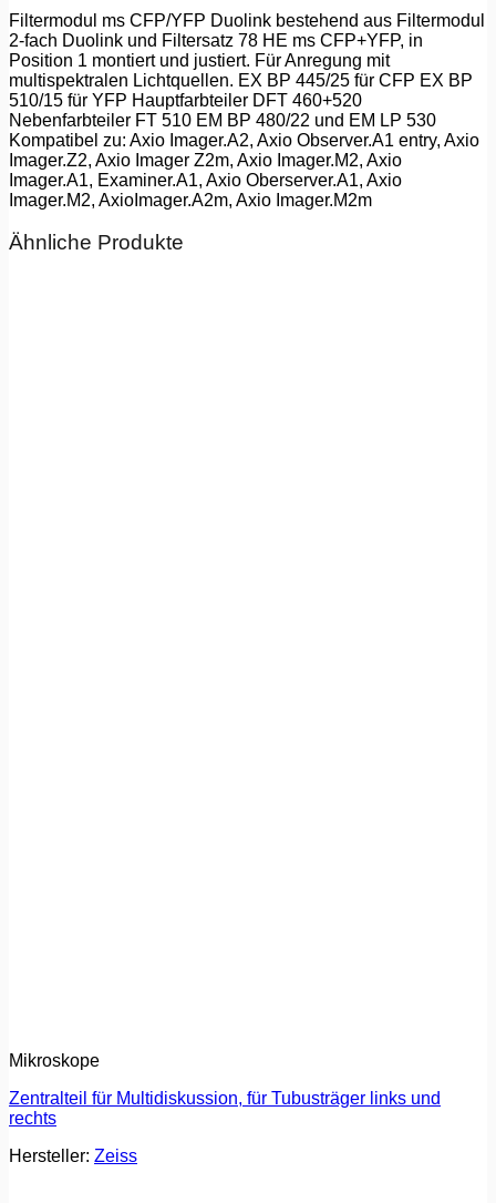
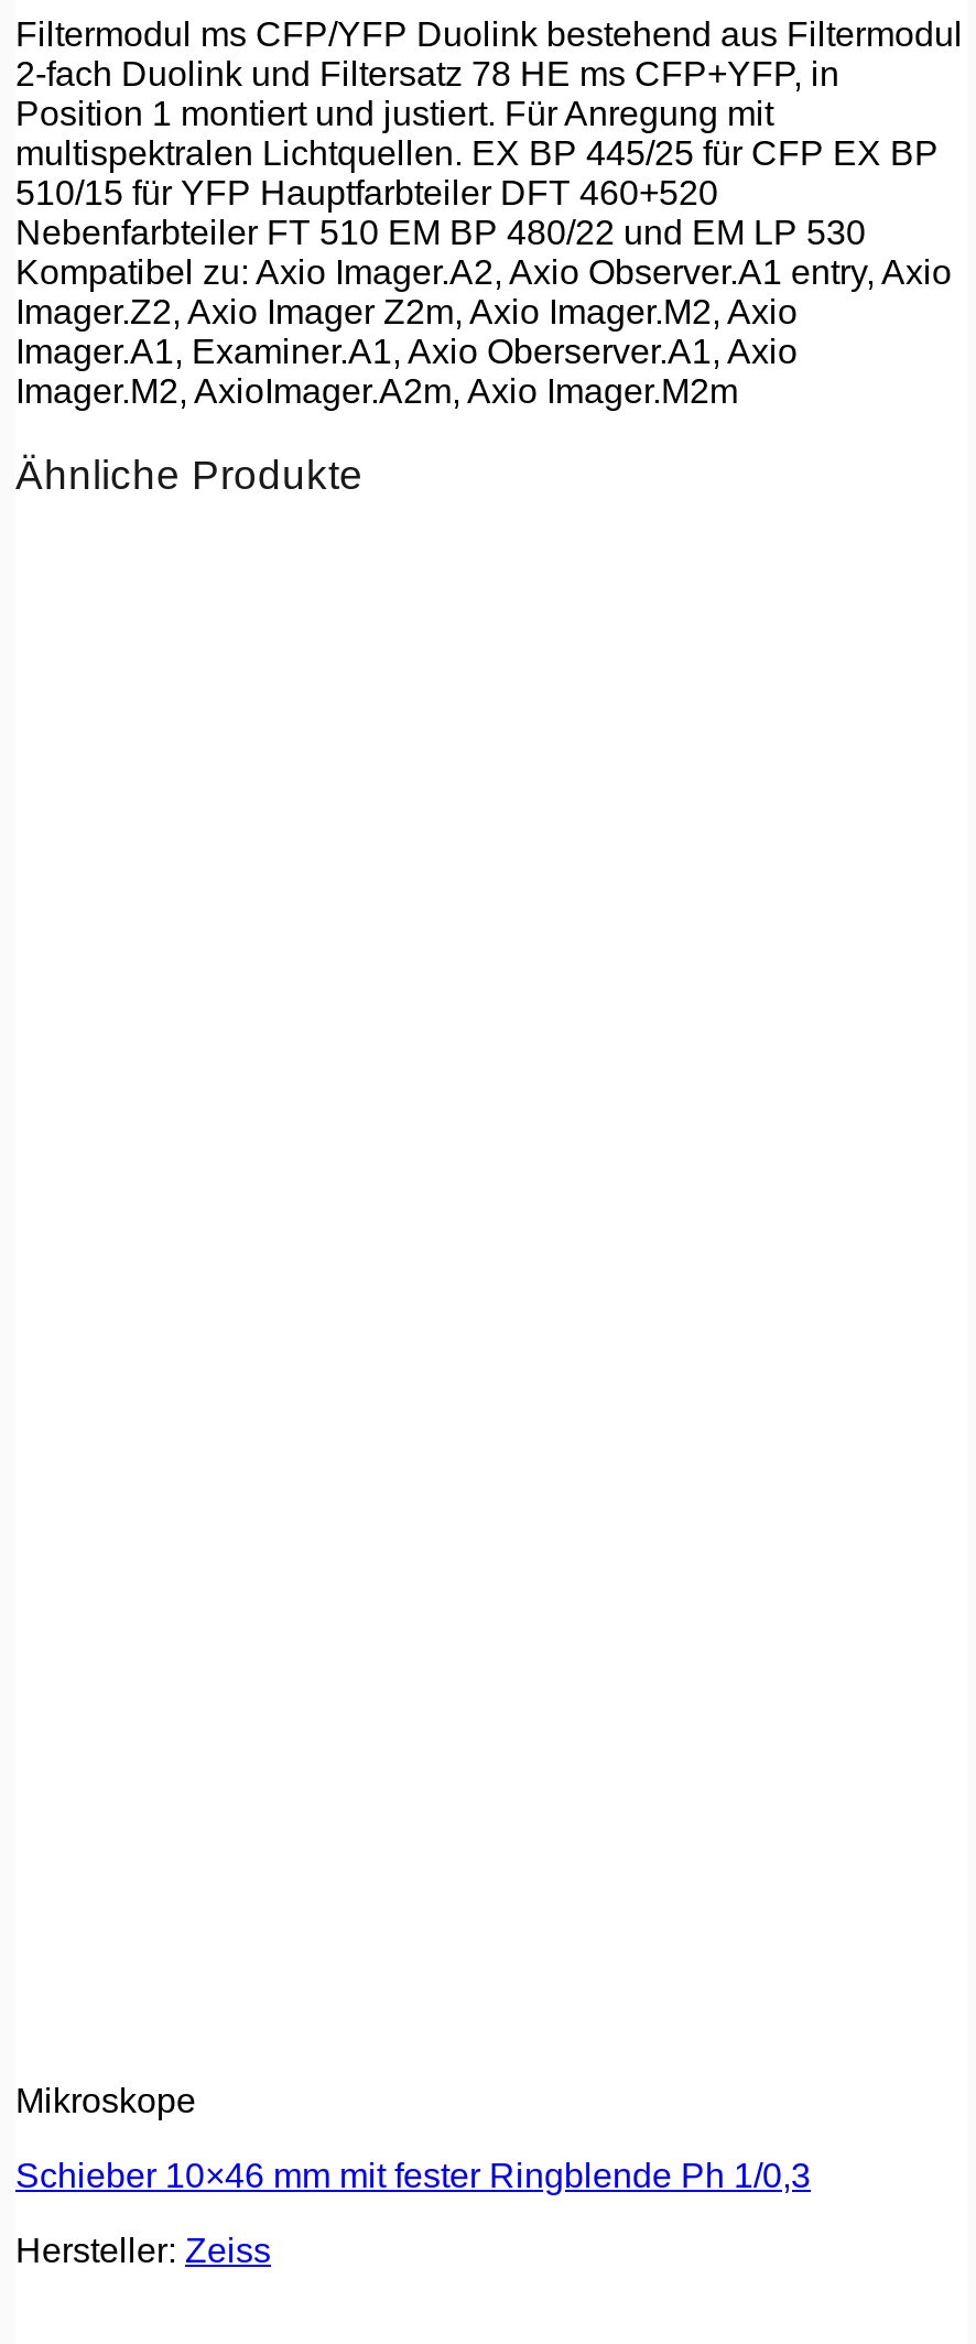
- Zentralteil für Multidiskussion, für Tubusträger links und
- rechts
+ Schieber 10×46 mm mit fester Ringblende Ph 1/0,3
